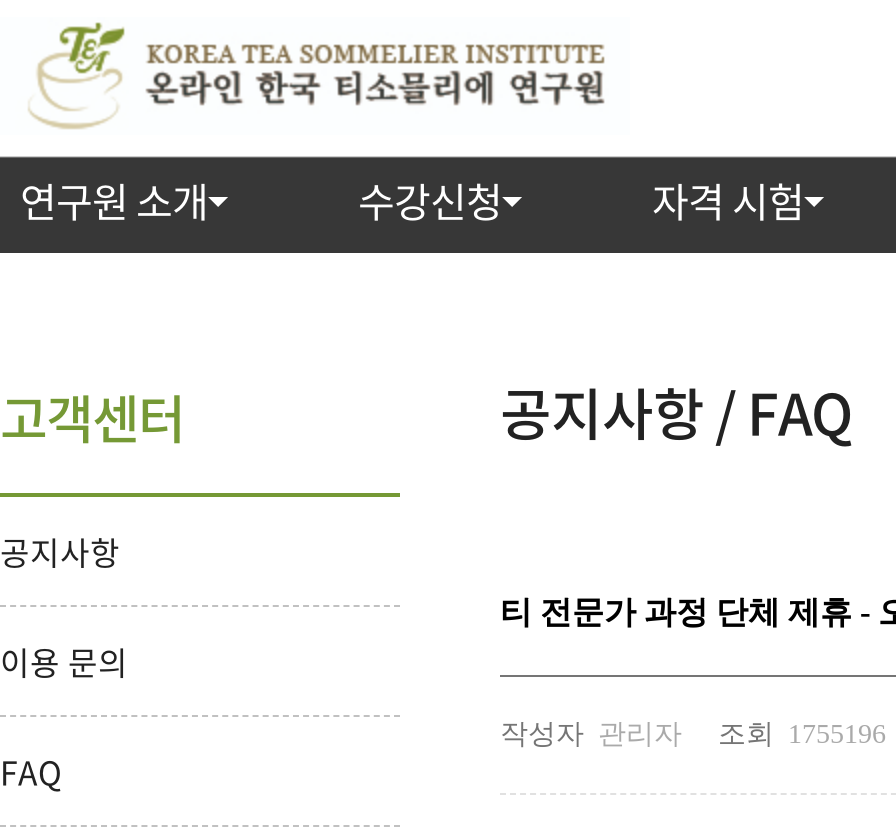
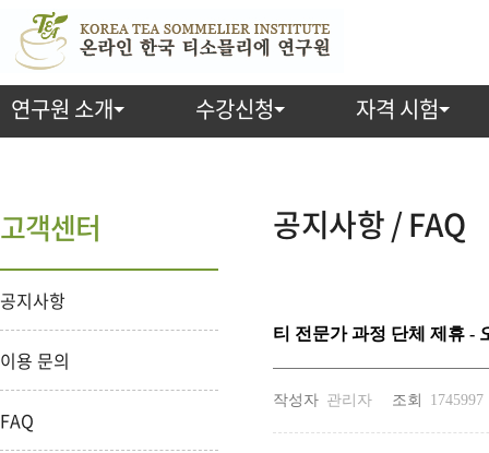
- 작성자 관리자 조회 1755196
+ 작성자 관리자 조회 1745997
